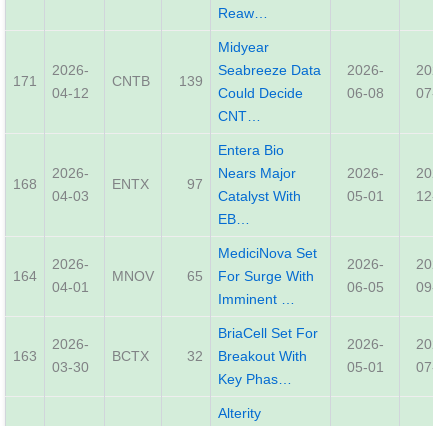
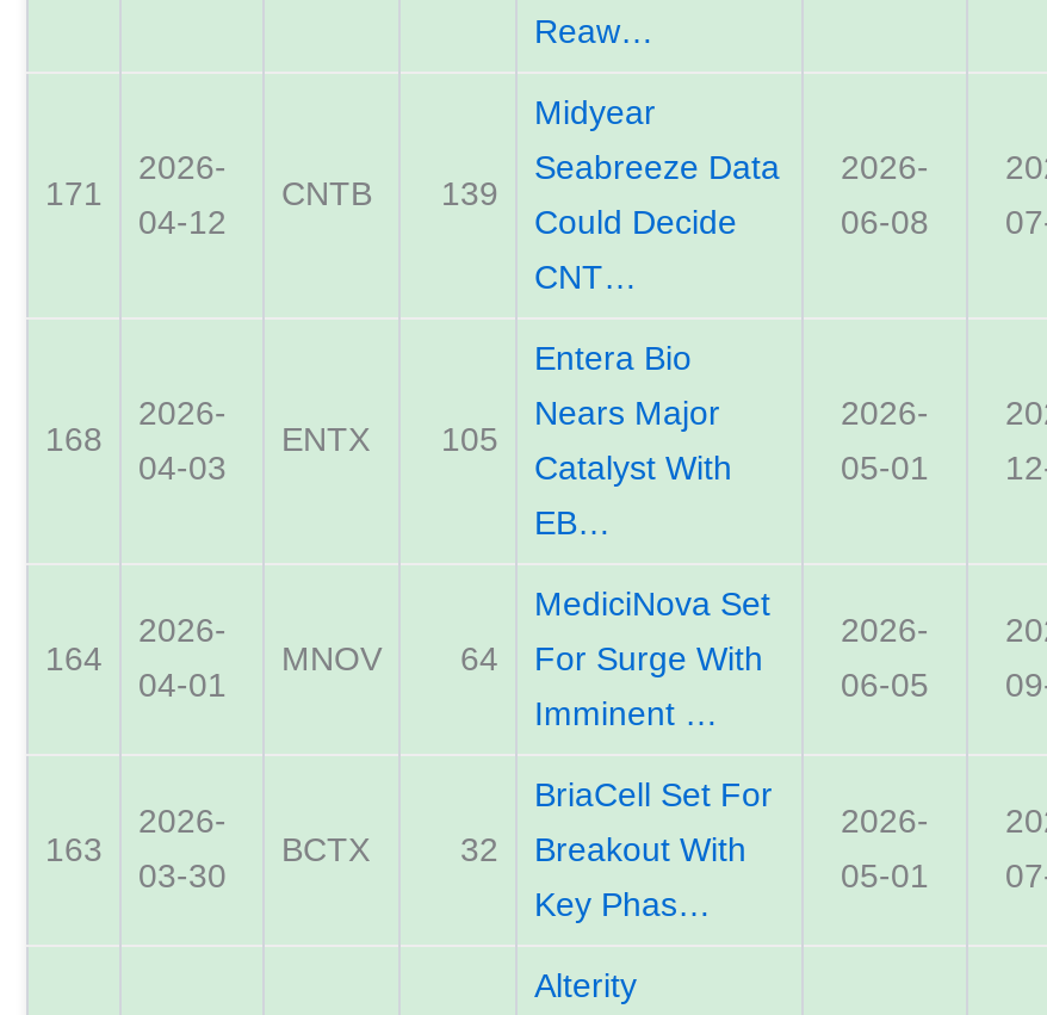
- 97
+ 105

- 65 For Surge With
+ 64 For Surge With
